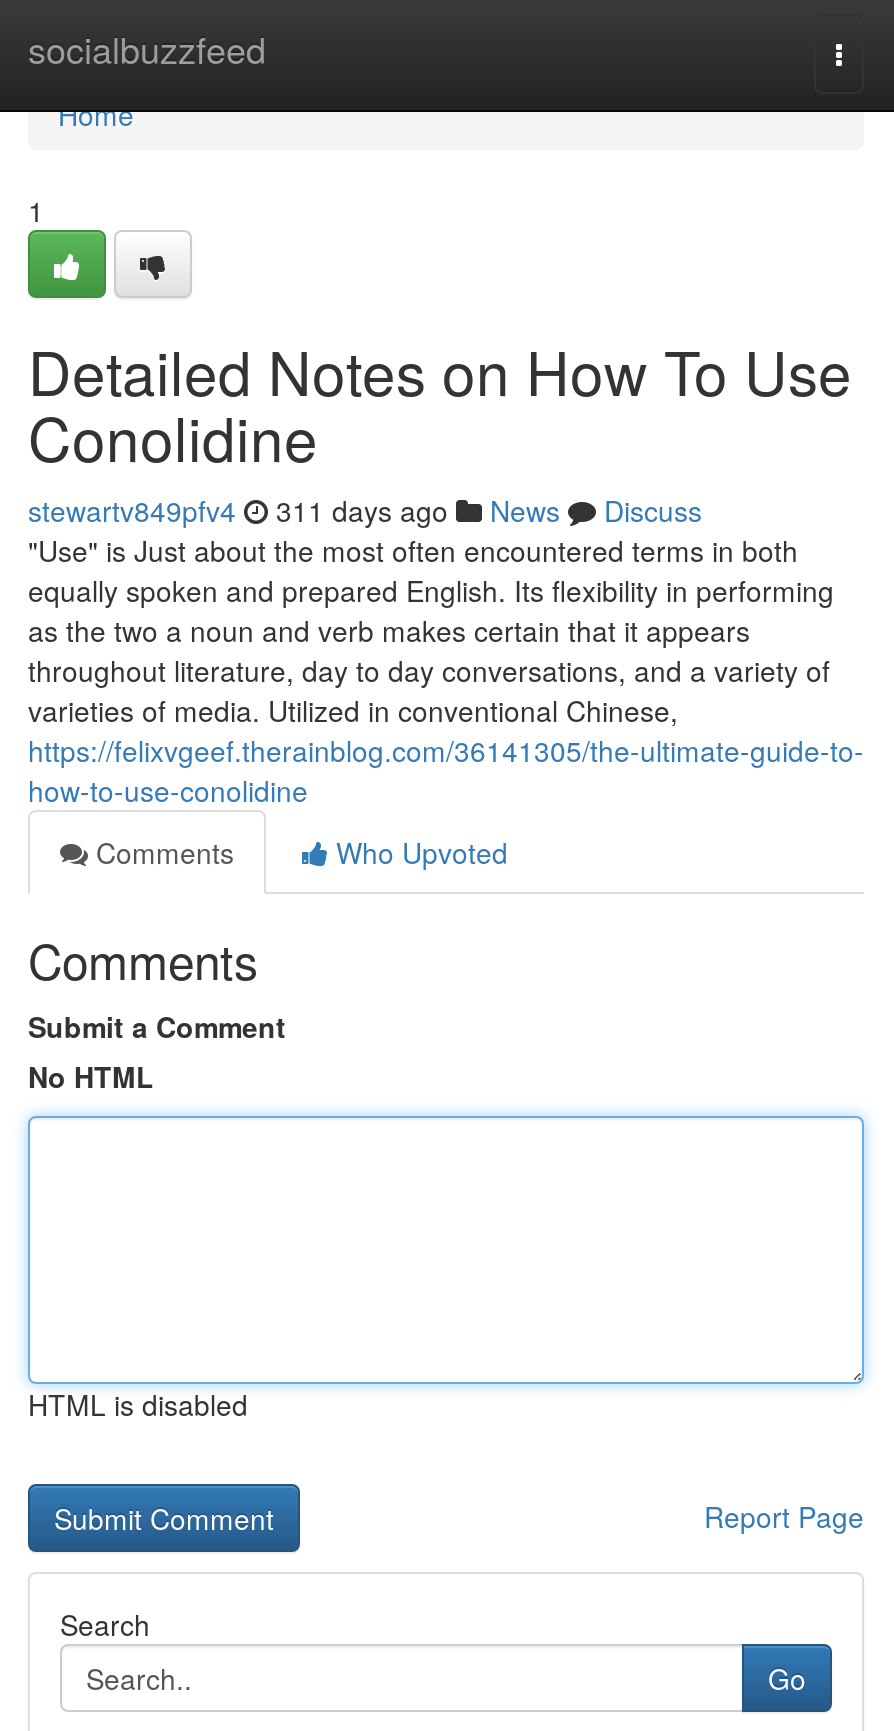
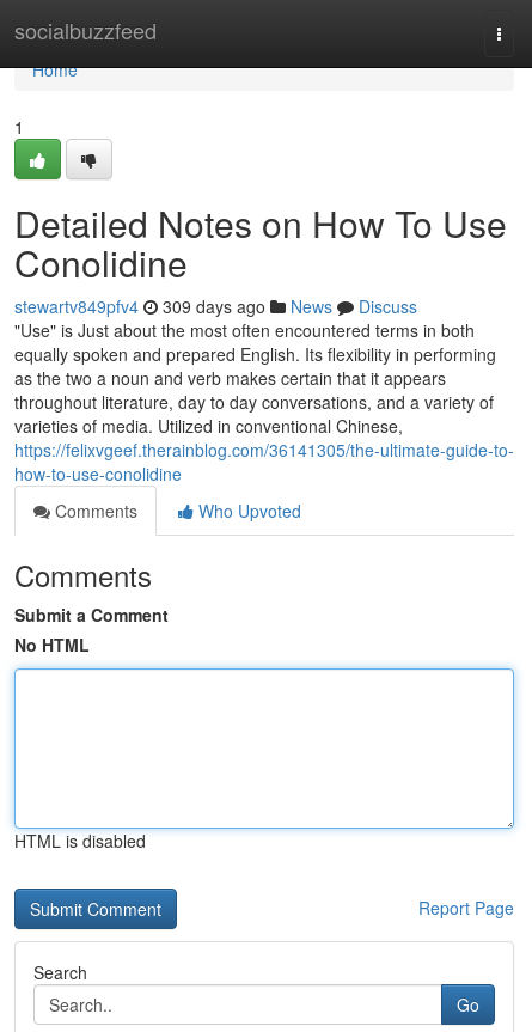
- stewartv849pfv4 311 days ago News Discuss
+ stewartv849pfv4 309 days ago News Discuss
